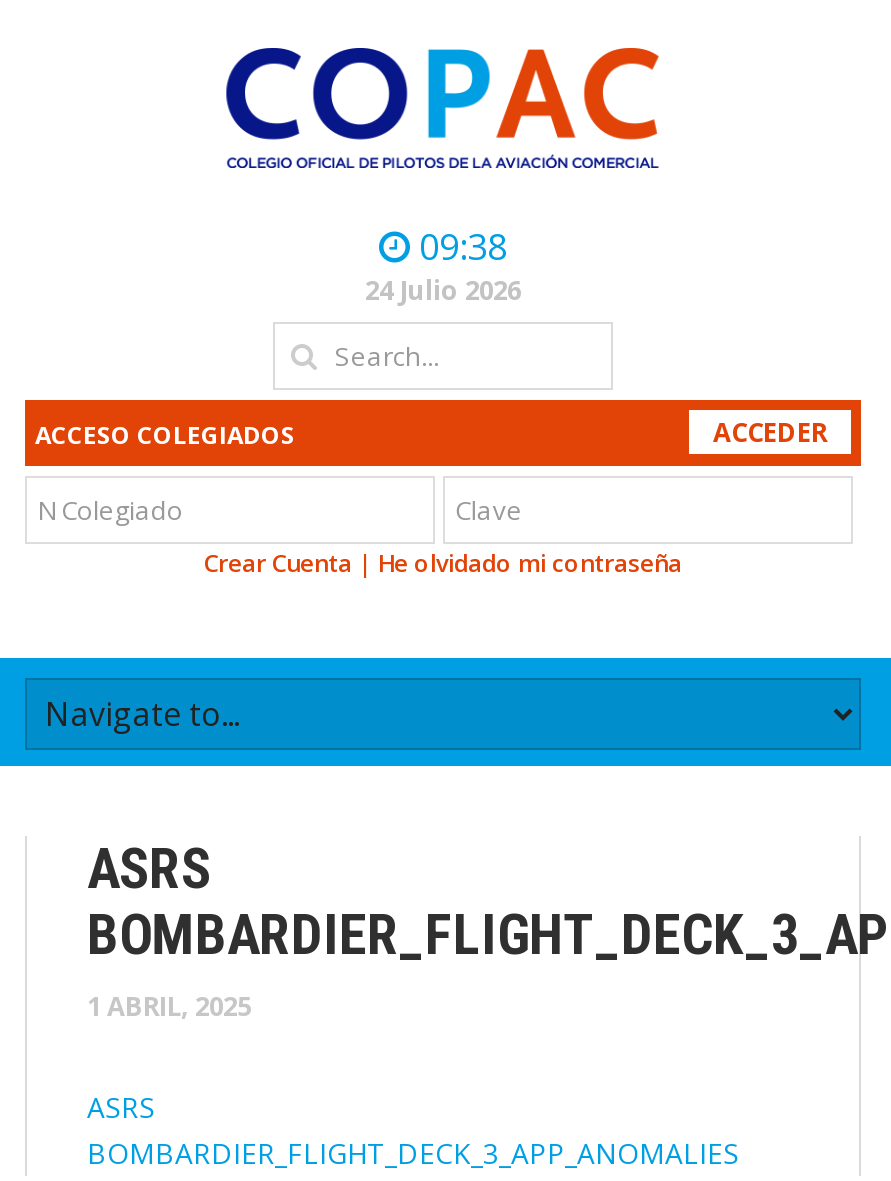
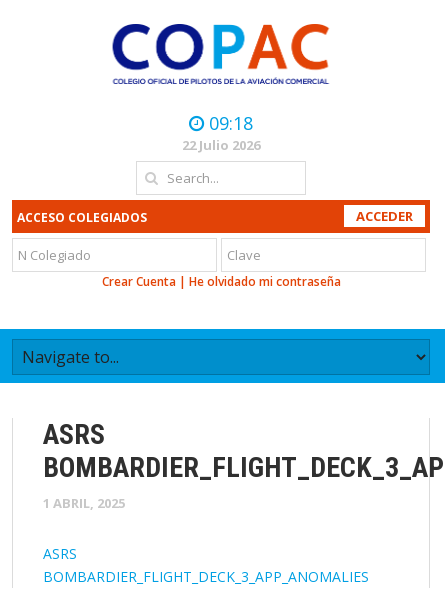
- 09:38
+ 09:18

- 24 Julio 2026
+ 22 Julio 2026
